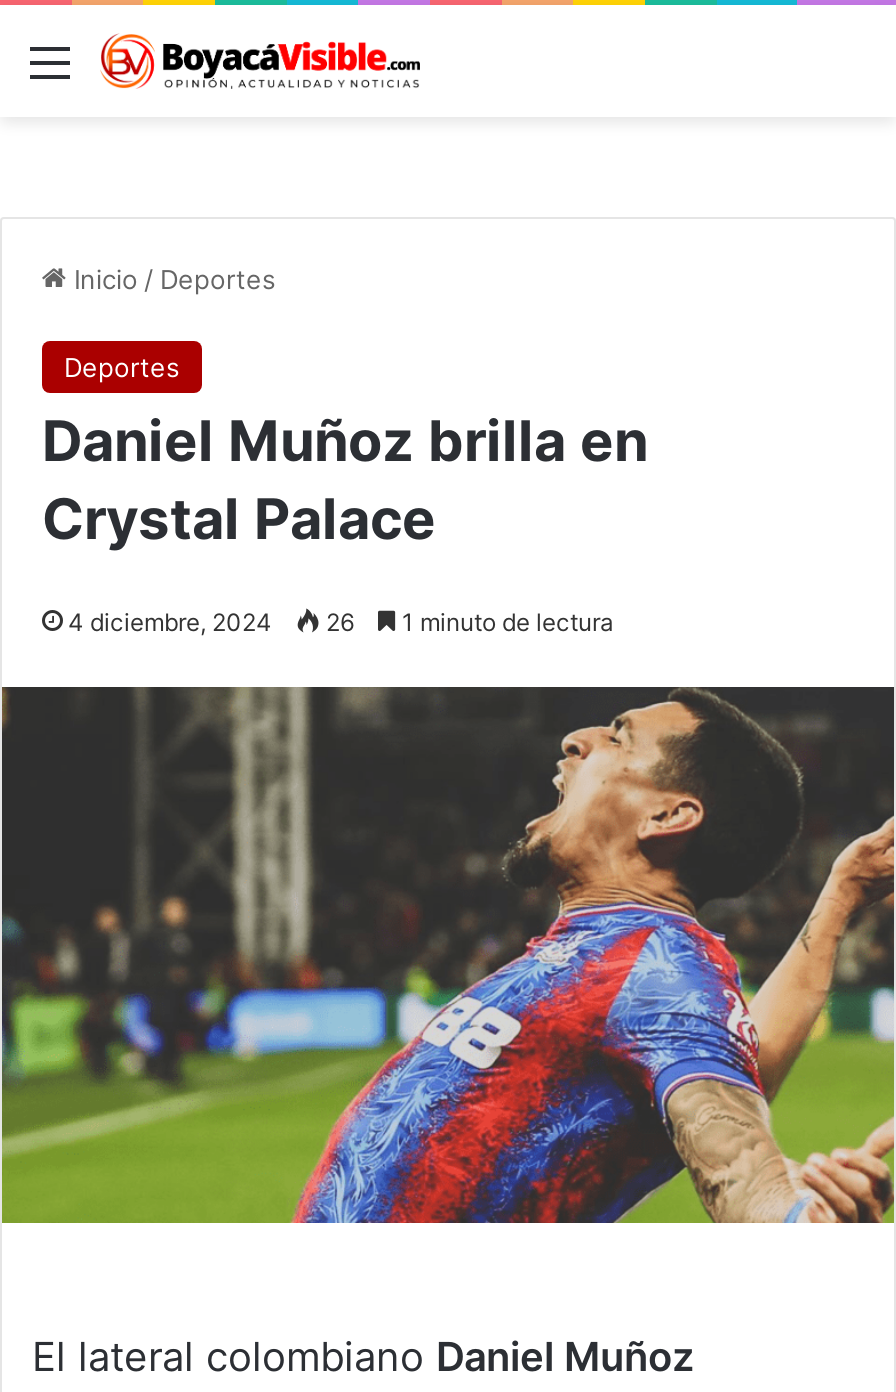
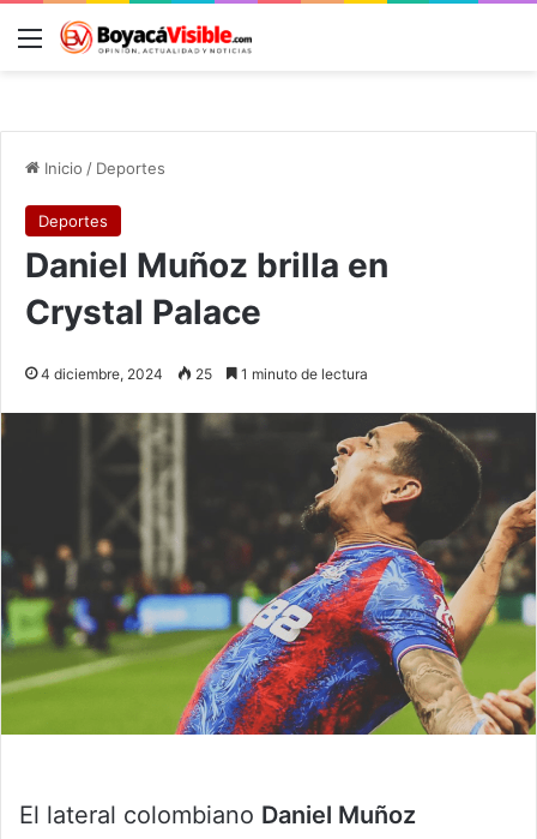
- 4 diciembre, 2024 26 1 minuto de lectura
+ 4 diciembre, 2024 25 1 minuto de lectura
